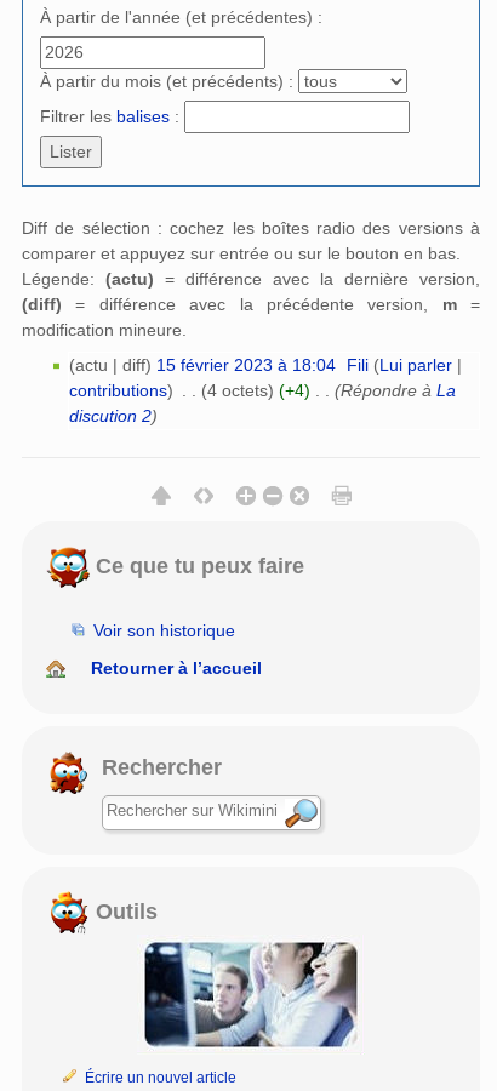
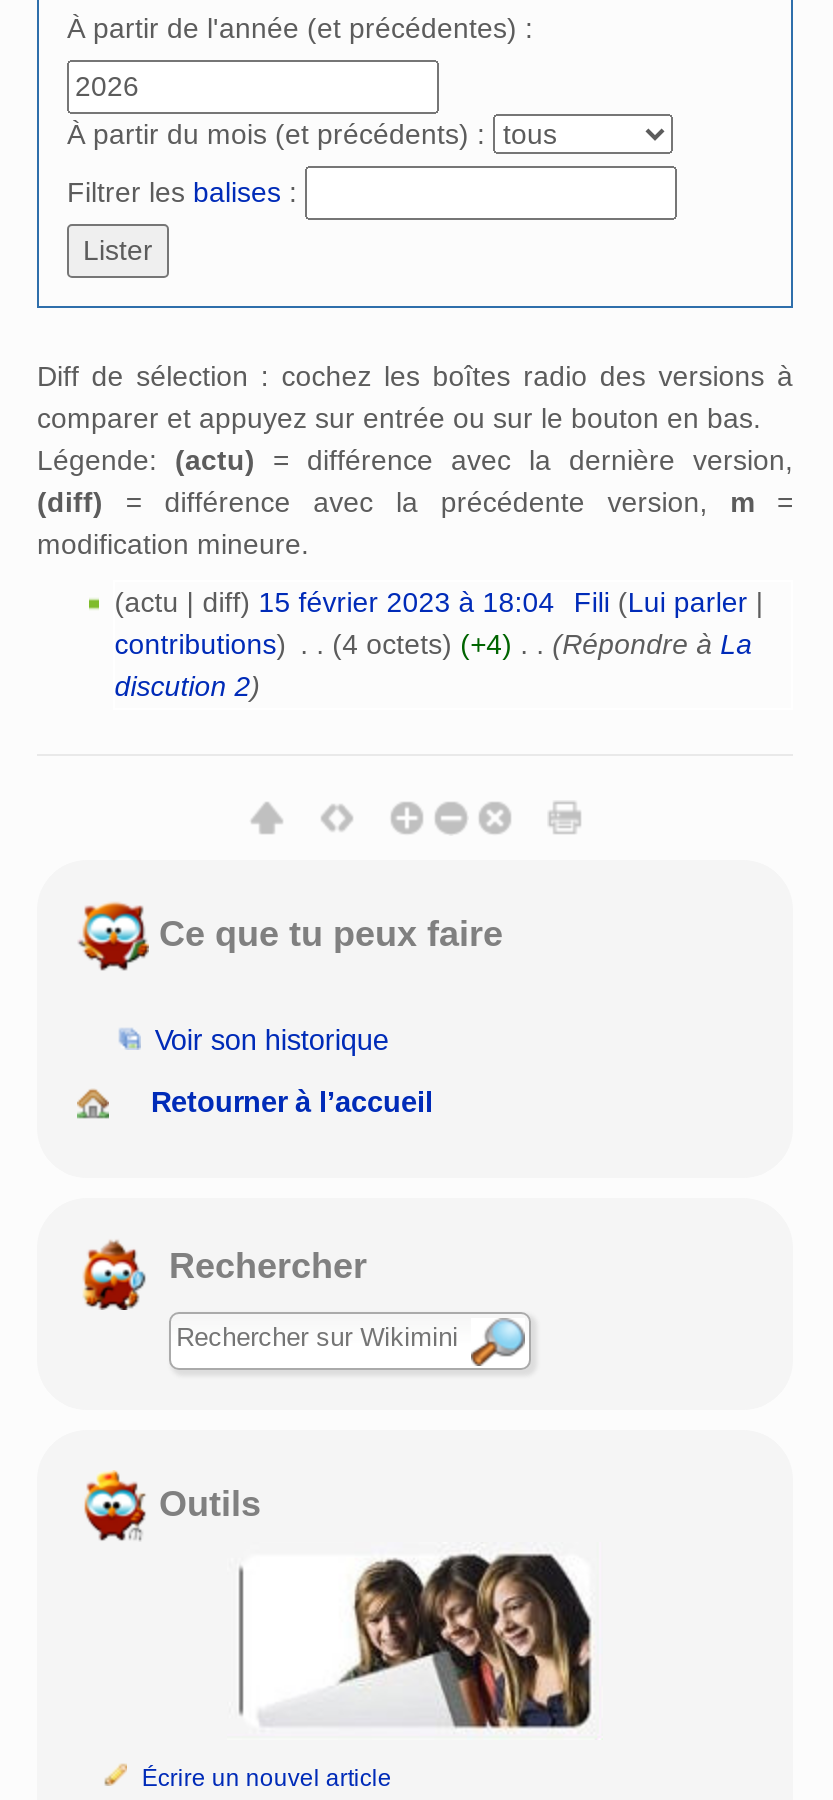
- [image]
+ [image]
